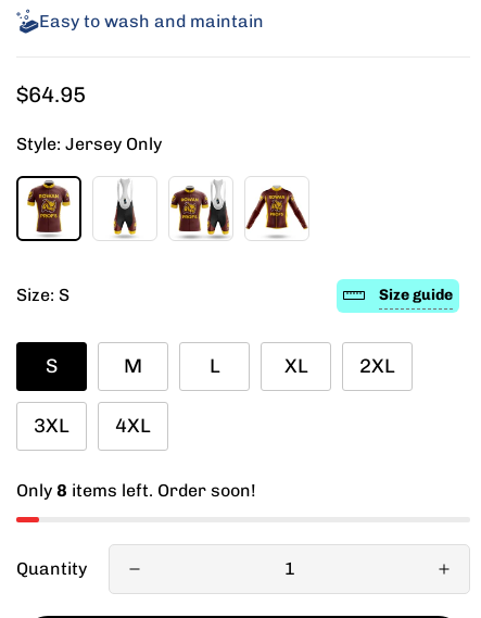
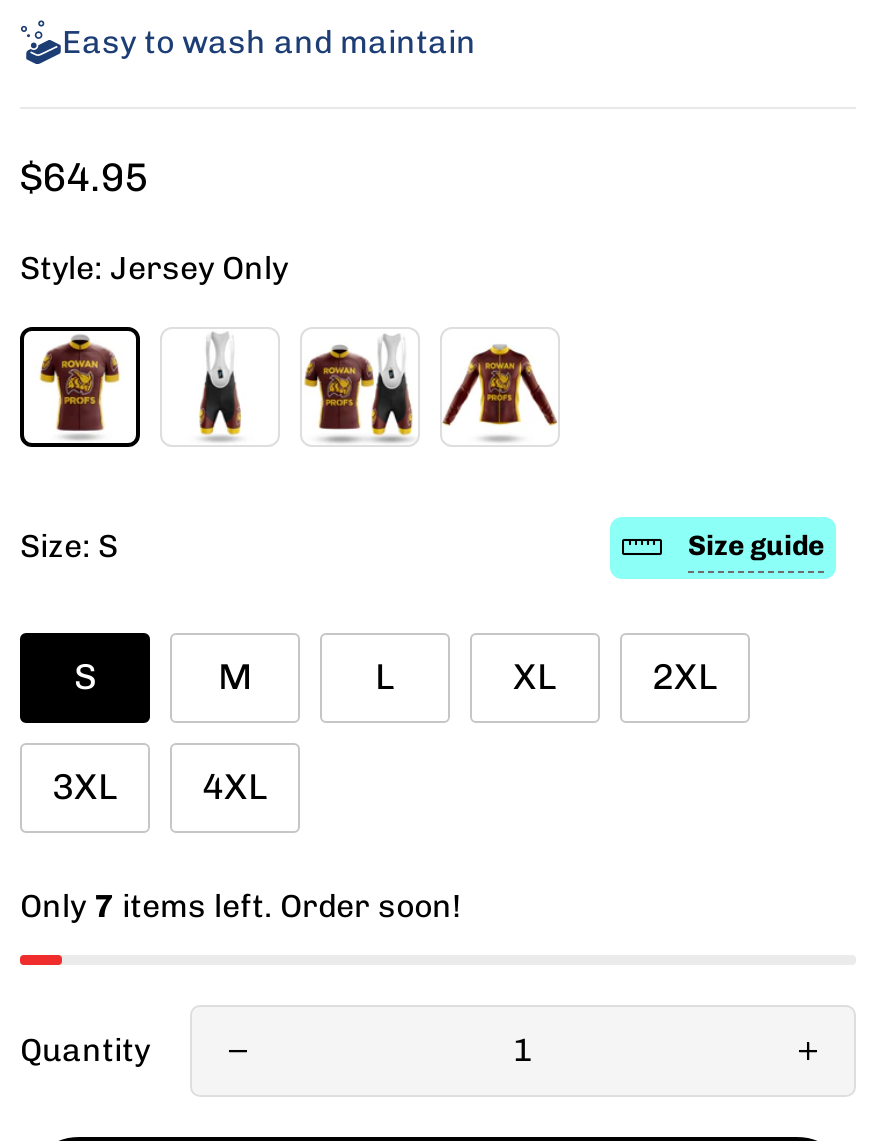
- Only 8 items left. Order soon!
+ Only 7 items left. Order soon!
